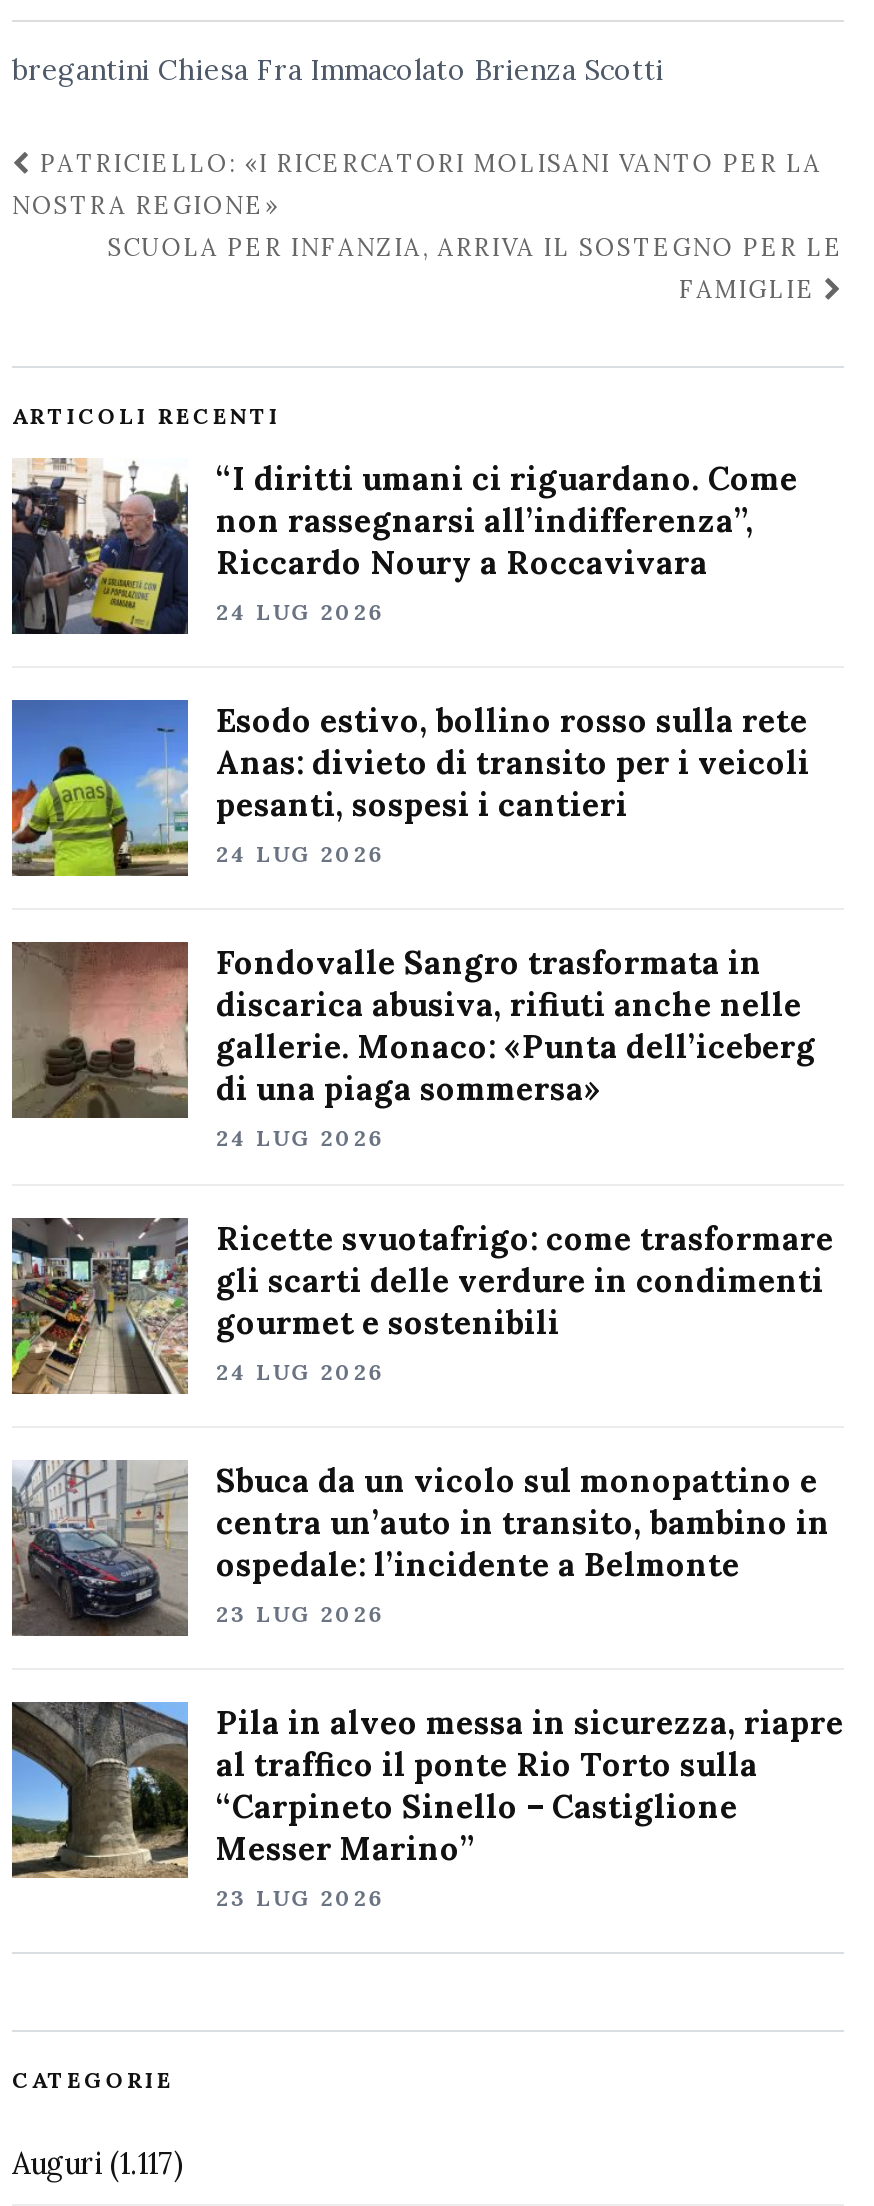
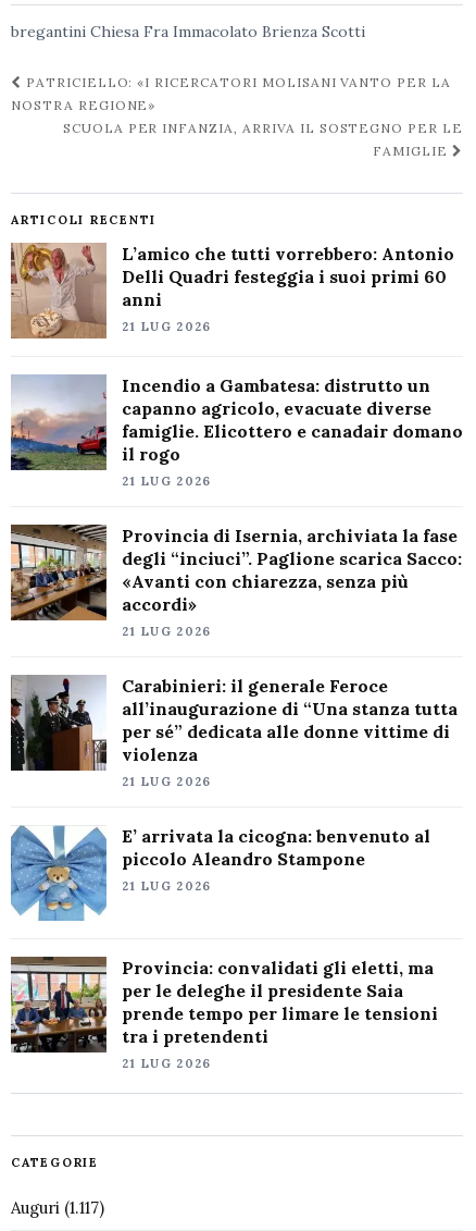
- [image]
- “I diritti umani ci riguardano. Come
- non rassegnarsi all’indifferenza”,
- Riccardo Noury a Roccavivara
- 24 LUG 2026
+ [image]
+ L’amico che tutti vorrebbero: Antonio
+ Delli Quadri festeggia i suoi primi 60
+ anni
+ 21 LUG 2026

- [image]
- Esodo estivo, bollino rosso sulla rete
- Anas: divieto di transito per i veicoli
- pesanti, sospesi i cantieri
- 24 LUG 2026
+ [image]
+ Incendio a Gambatesa: distrutto un
+ capanno agricolo, evacuate diverse
+ famiglie. Elicottero e canadair domano
+ il rogo
+ 21 LUG 2026

- [image]
- Fondovalle Sangro trasformata in
- discarica abusiva, rifiuti anche nelle
- gallerie. Monaco: «Punta dell’iceberg
- di una piaga sommersa»
- 24 LUG 2026
+ [image]
+ Provincia di Isernia, archiviata la fase
+ degli “inciuci”. Paglione scarica Sacco:
+ «Avanti con chiarezza, senza più
+ accordi»
+ 21 LUG 2026

- [image]
- Ricette svuotafrigo: come trasformare
- gli scarti delle verdure in condimenti
- gourmet e sostenibili
- 24 LUG 2026
+ [image]
+ Carabinieri: il generale Feroce
+ all’inaugurazione di “Una stanza tutta
+ per sé” dedicata alle donne vittime di
+ violenza
+ 21 LUG 2026

- [image]
- Sbuca da un vicolo sul monopattino e
- centra un’auto in transito, bambino in
- ospedale: l’incidente a Belmonte
- 23 LUG 2026
+ [image]
+ E’ arrivata la cicogna: benvenuto al
+ piccolo Aleandro Stampone
+ 21 LUG 2026

- [image]
- Pila in alveo messa in sicurezza, riapre
- al traffico il ponte Rio Torto sulla
- “Carpineto Sinello – Castiglione
- Messer Marino”
- 23 LUG 2026
+ [image]
+ Provincia: convalidati gli eletti, ma
+ per le deleghe il presidente Saia
+ prende tempo per limare le tensioni
+ tra i pretendenti
+ 21 LUG 2026
